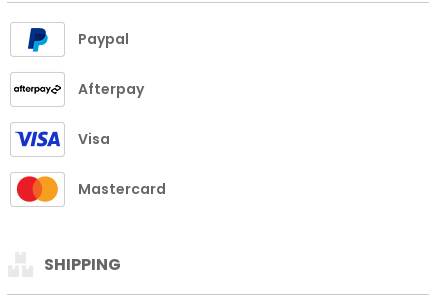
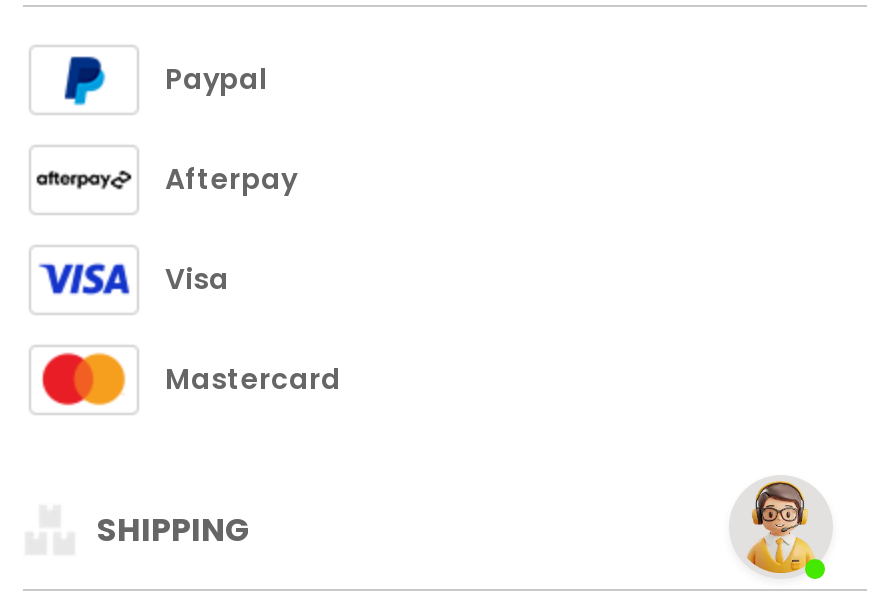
+ [image]
